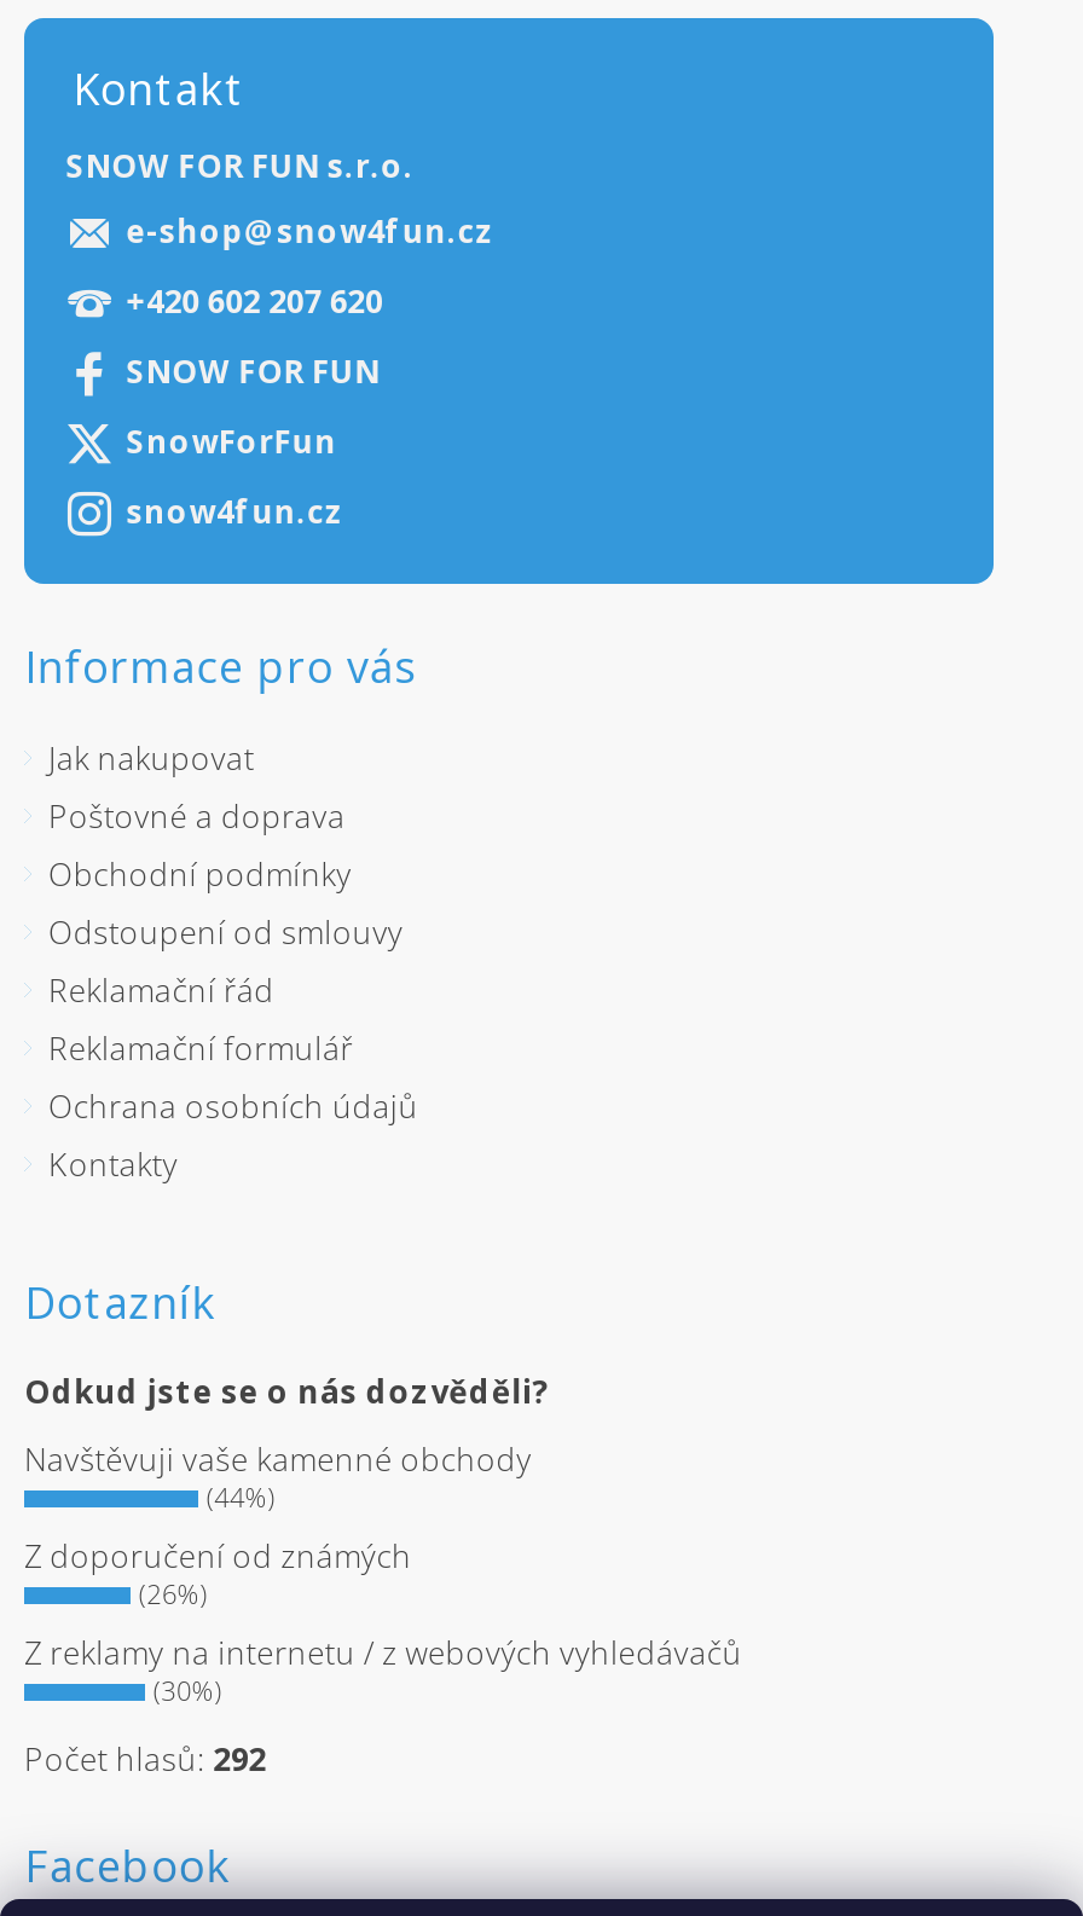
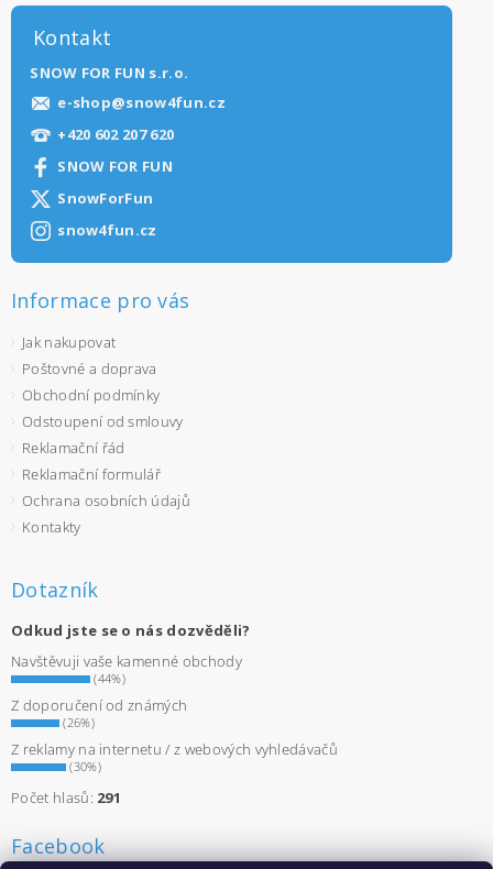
- Počet hlasů: 292
+ Počet hlasů: 291
